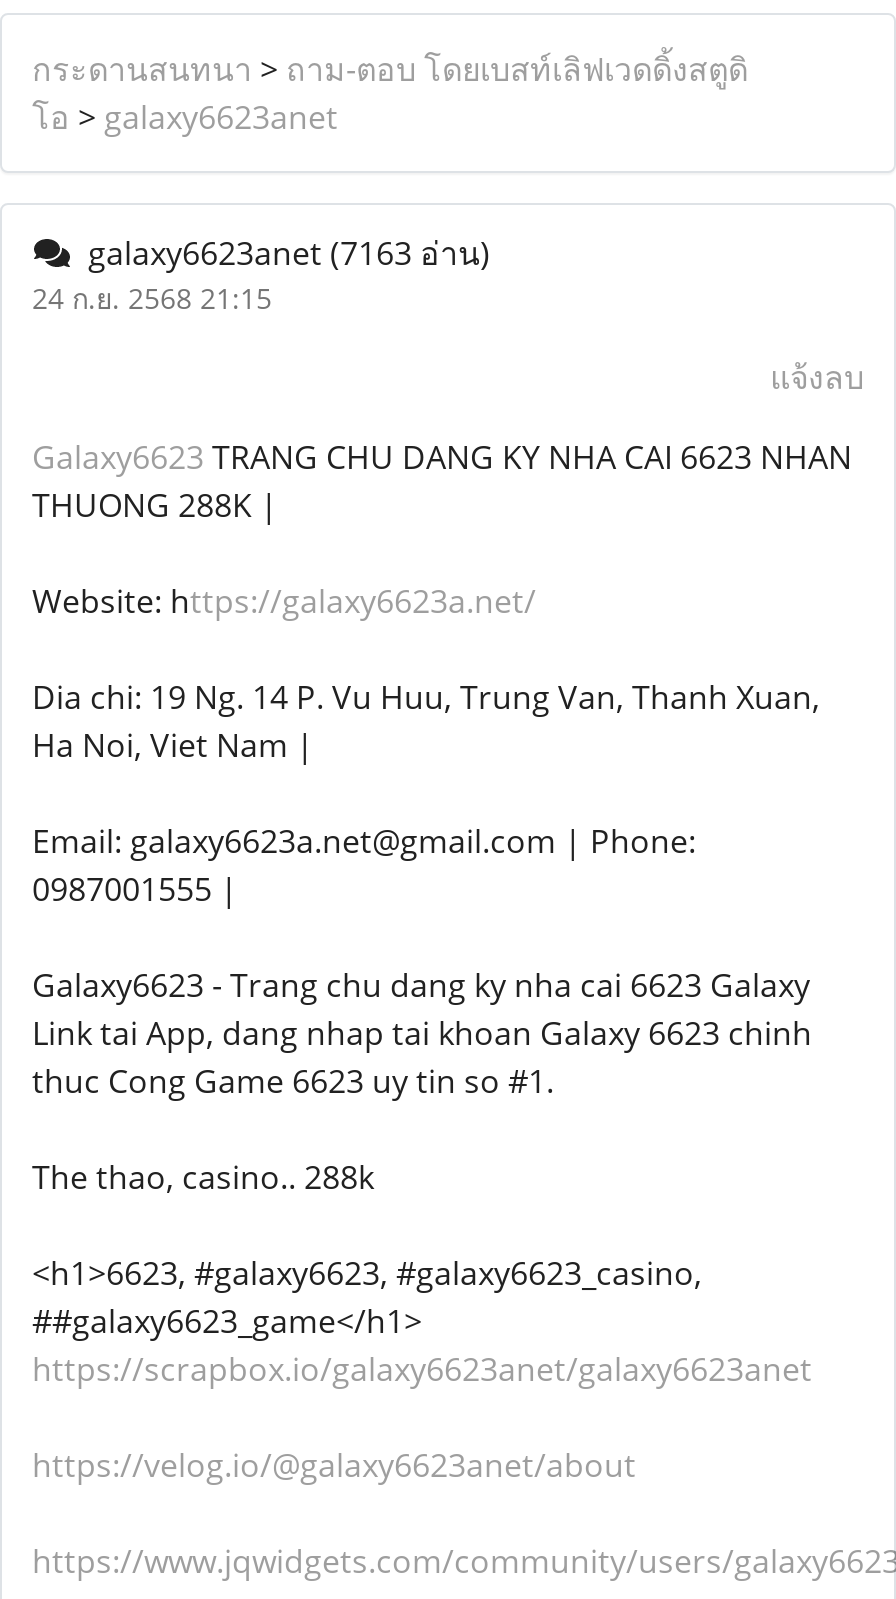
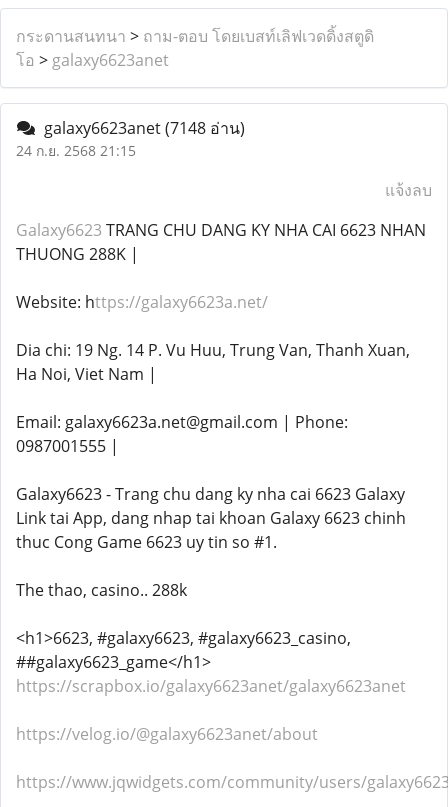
- galaxy6623anet (7163 อ่าน)
+ galaxy6623anet (7148 อ่าน)
